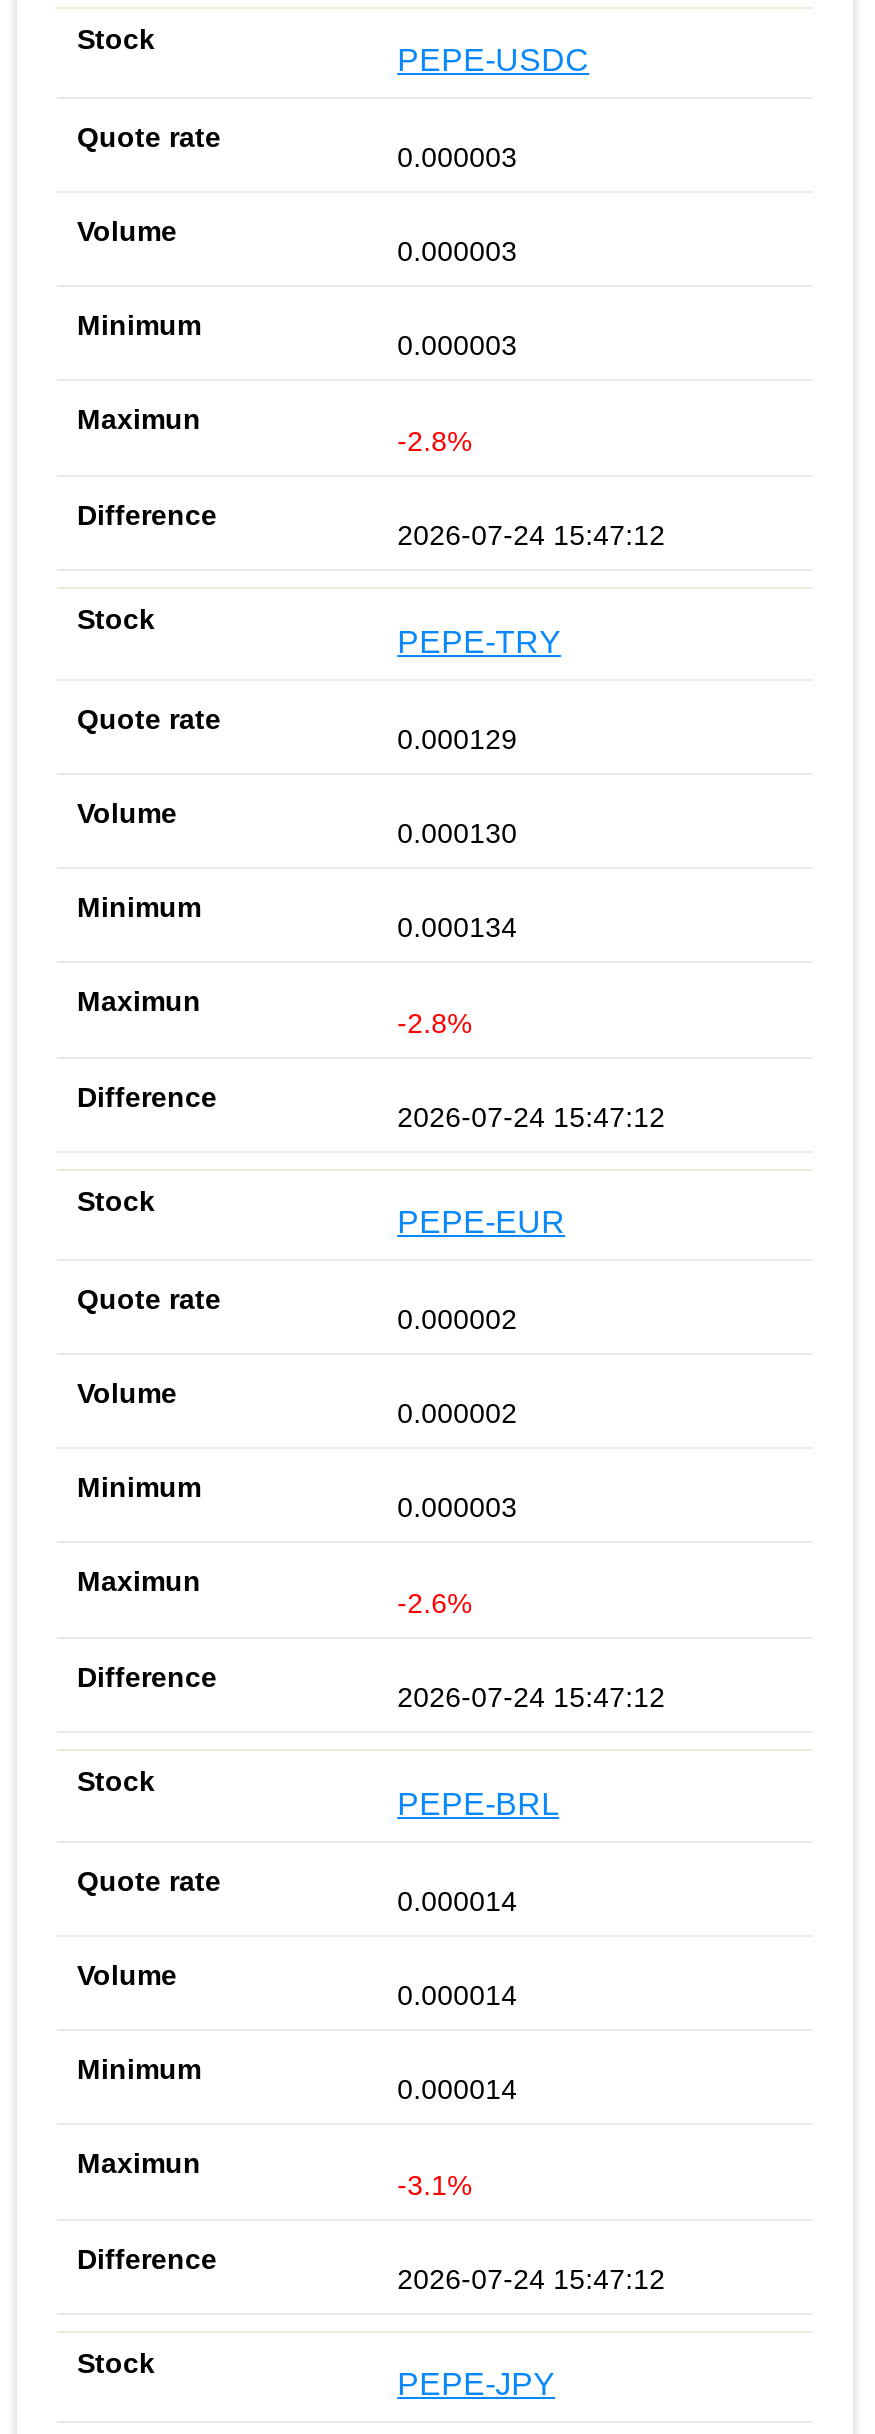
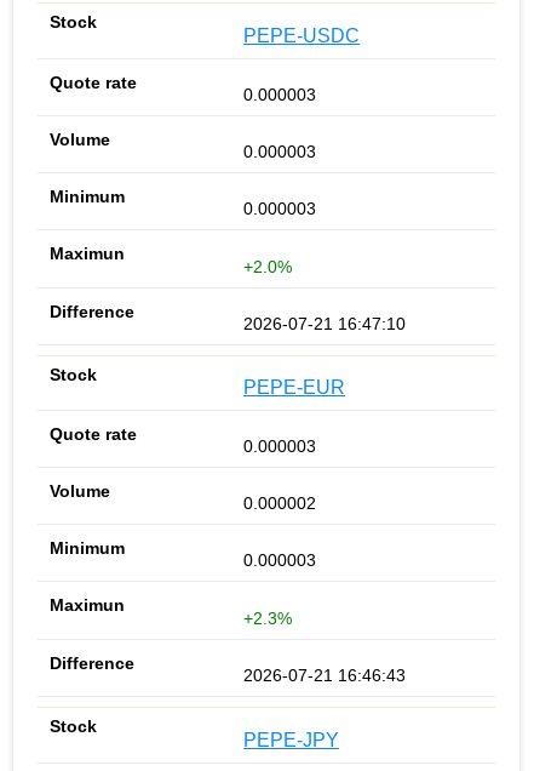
- -2.8%
- 2026-07-24 15:47:12
- PEPE-TRY
- 0.000129
- 0.000130
- 0.000134
- -2.8%
- 2026-07-24 15:47:12
+ +2.0%
+ 2026-07-21 16:47:10

- 0.000002
+ 0.000003

- -2.6%
- 2026-07-24 15:47:12
- PEPE-BRL
- 0.000014
- 0.000014
- 0.000014
- -3.1%
- 2026-07-24 15:47:12
+ +2.3%
+ 2026-07-21 16:46:43
